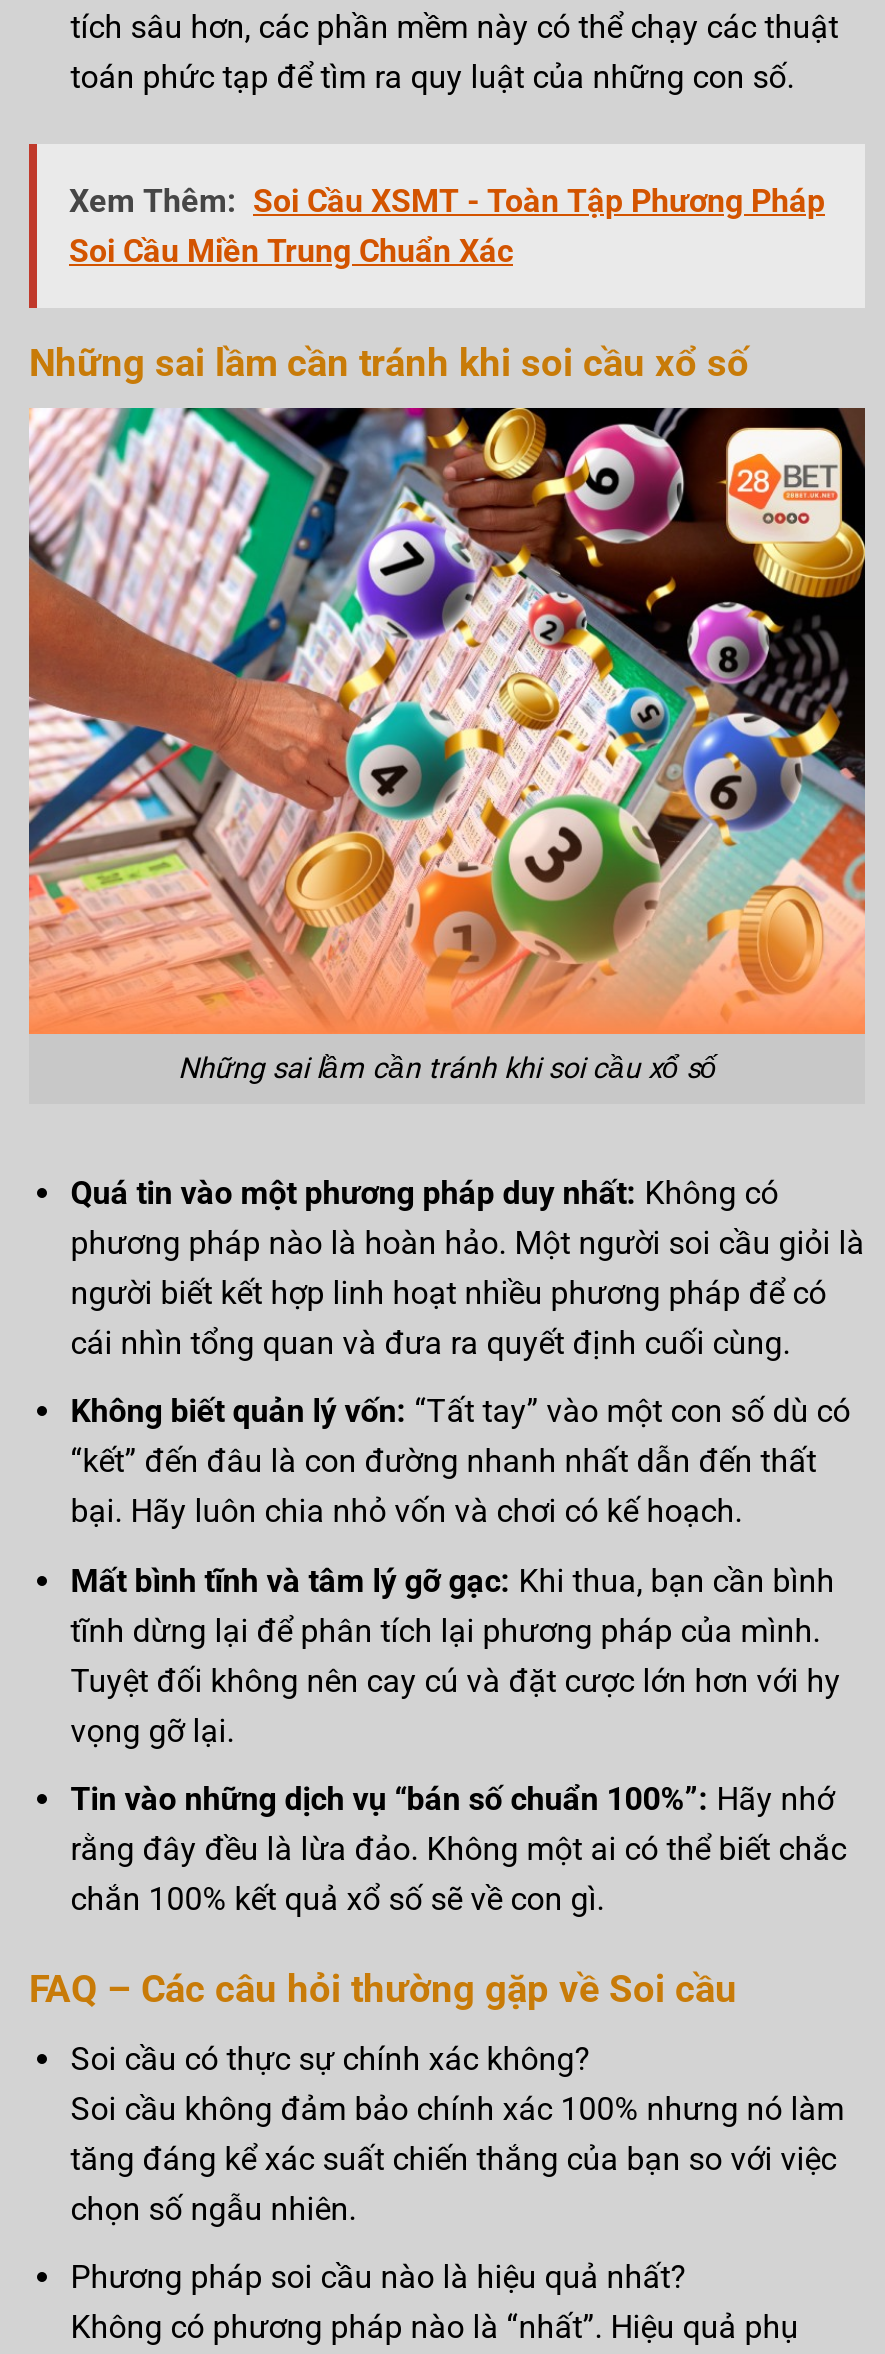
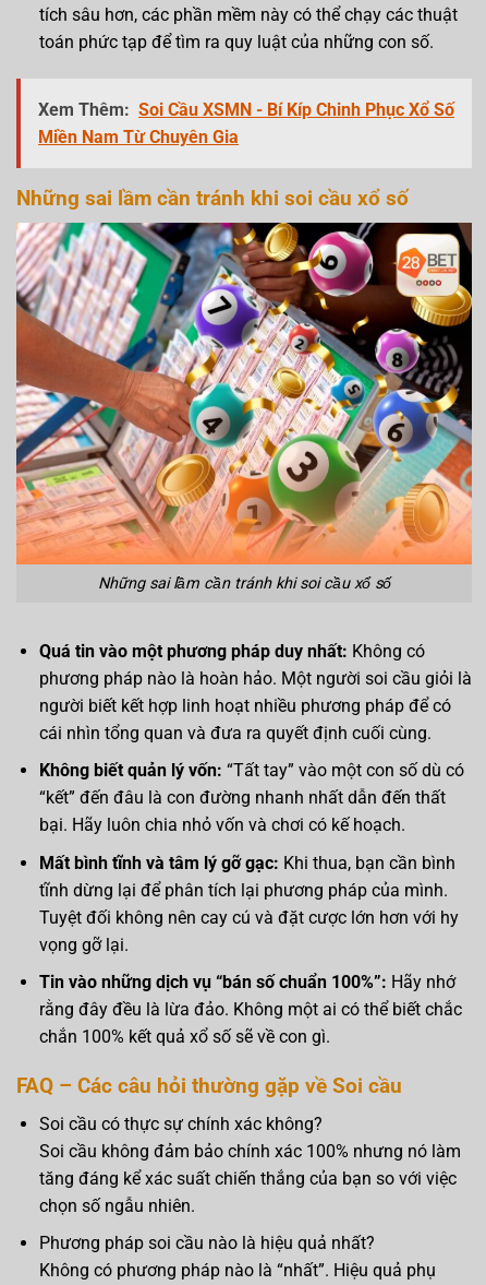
- Xem Thêm: Soi Cầu XSMT - Toàn Tập Phương Pháp
- Soi Cầu Miền Trung Chuẩn Xác
+ Xem Thêm: Soi Cầu XSMN - Bí Kíp Chinh Phục Xổ Số
+ Miền Nam Từ Chuyên Gia
